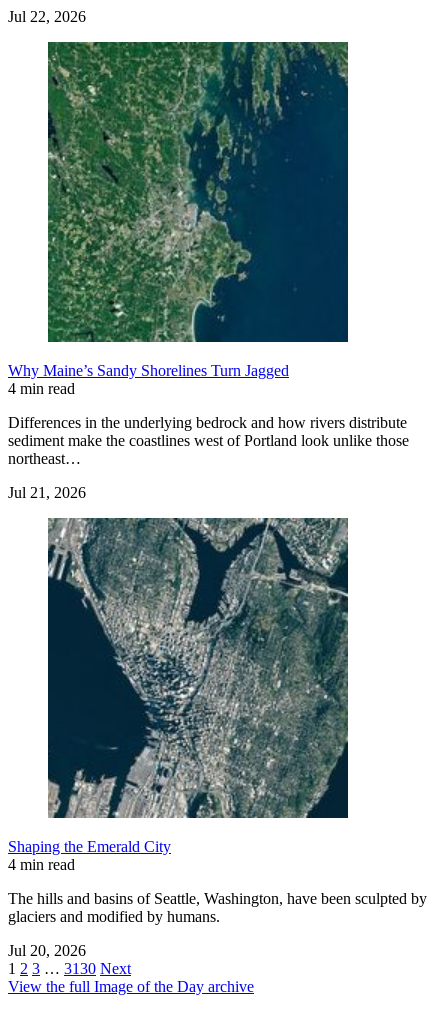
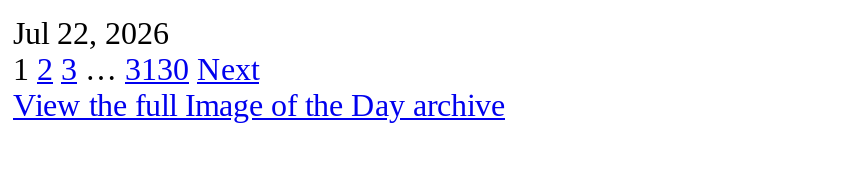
- [image]
- Why Maine’s Sandy Shorelines Turn Jagged
- 4 min read
- Differences in the underlying bedrock and how rivers distribute
- sediment make the coastlines west of Portland look unlike those
- northeast…
- Jul 21, 2026

- [image]
- Shaping the Emerald City
- 4 min read
- The hills and basins of Seattle, Washington, have been sculpted by
- glaciers and modified by humans.
- Jul 20, 2026
